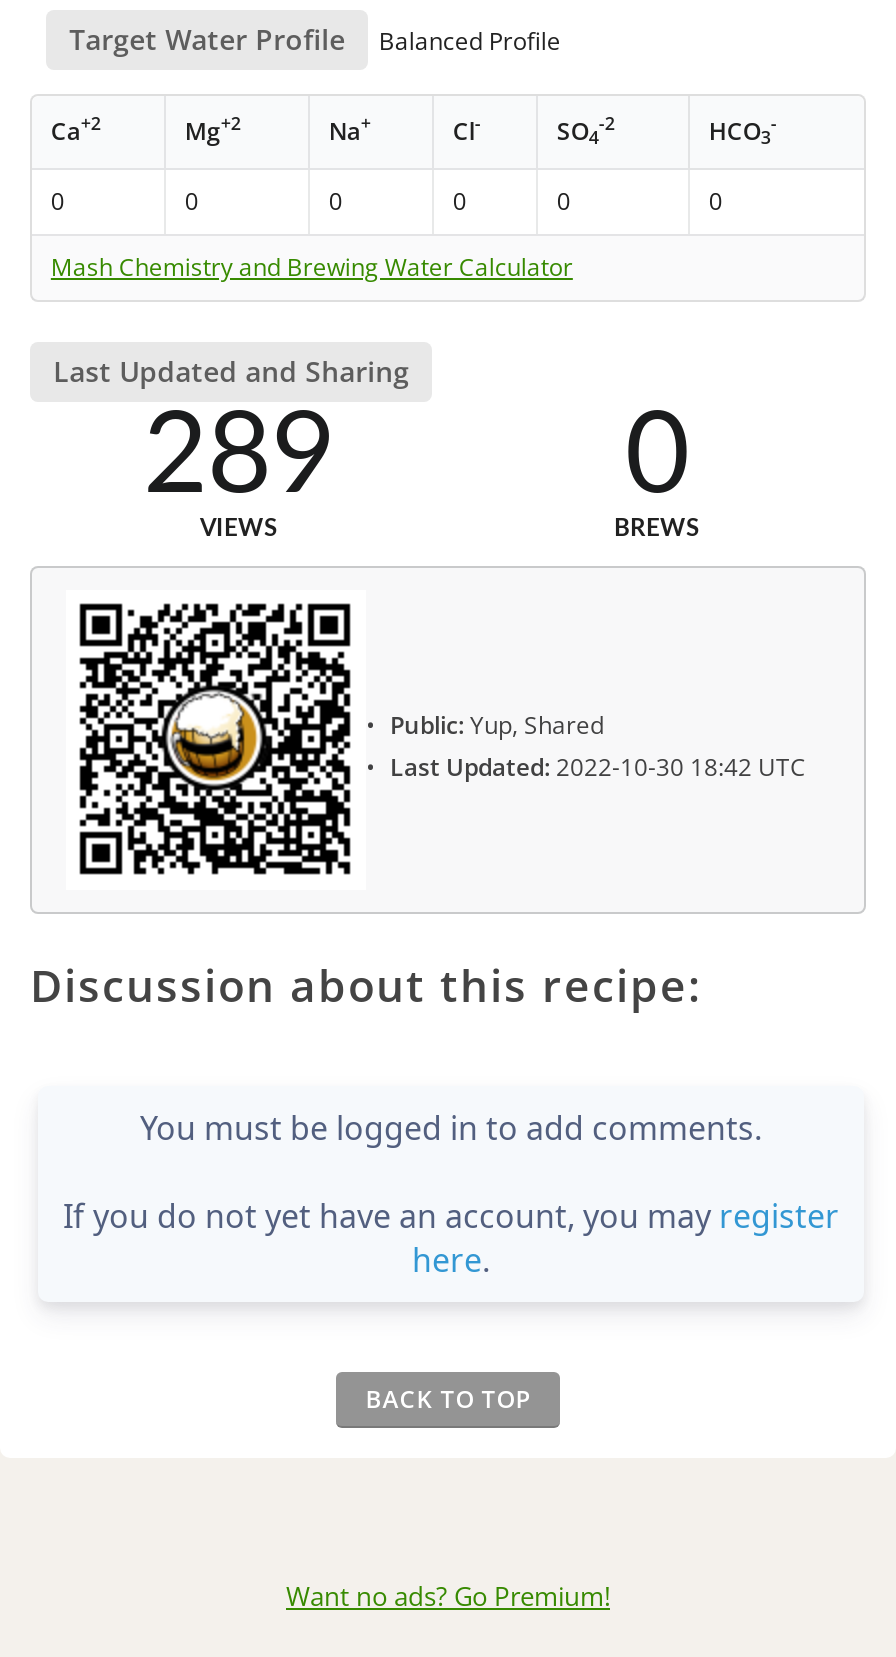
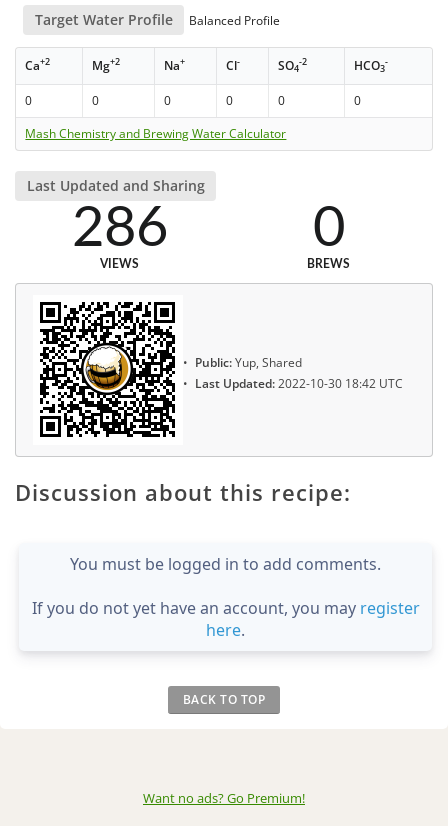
- 289
+ 286
